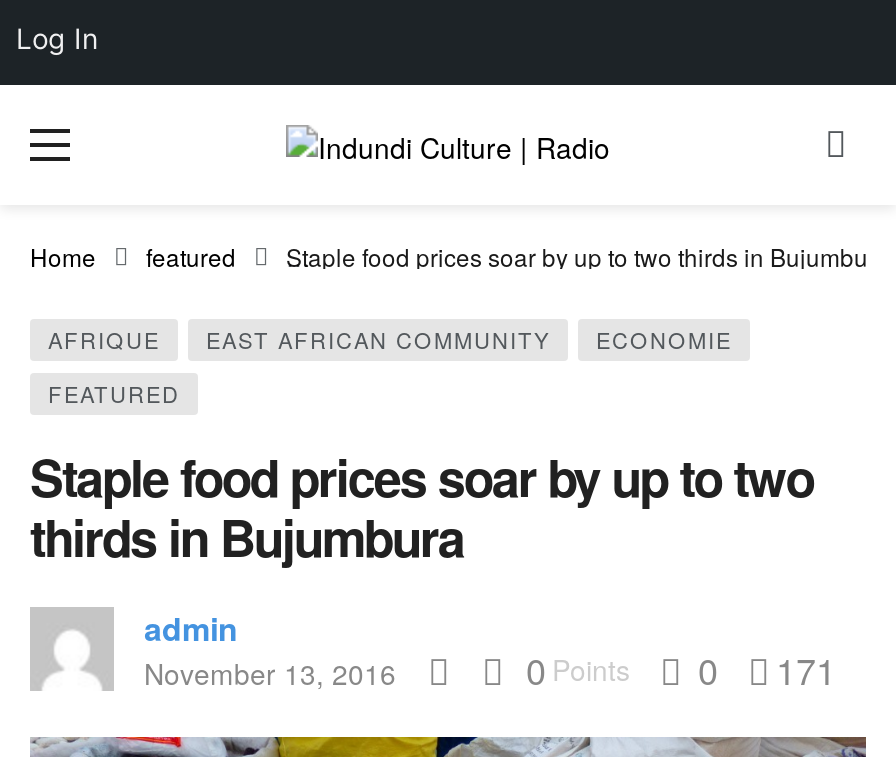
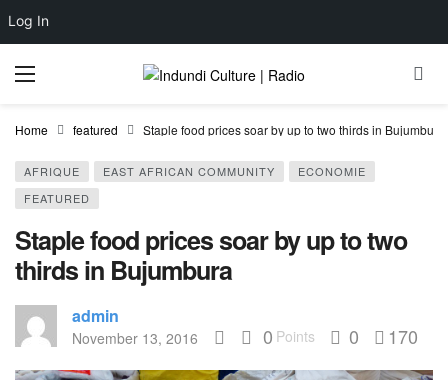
- 0 Points 0 171
+ 0 Points 0 170
